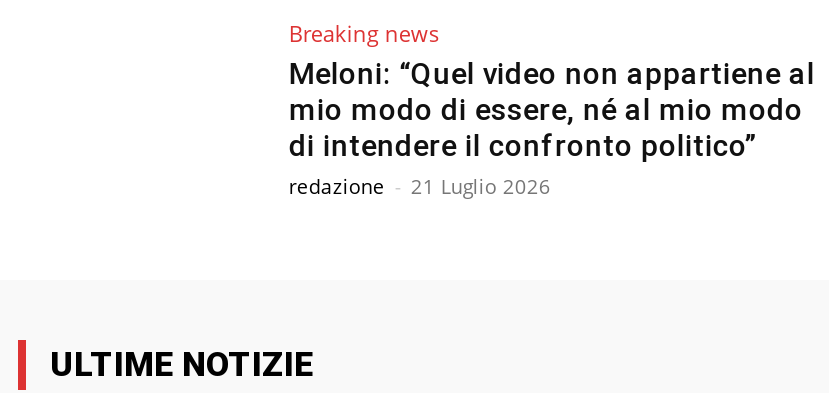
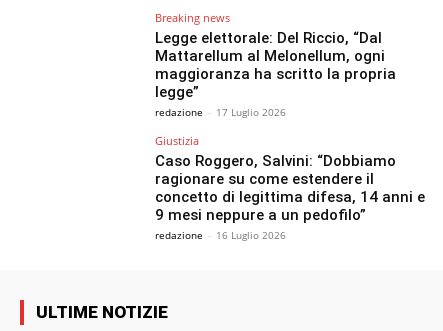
- Meloni: “Quel video non appartiene al
- mio modo di essere, né al mio modo
- di intendere il confronto politico”
- redazione - 21 Luglio 2026
+ Legge elettorale: Del Riccio, “Dal
+ Mattarellum al Melonellum, ogni
+ maggioranza ha scritto la propria
+ legge”
+ redazione - 17 Luglio 2026
+ Giustizia
+ Caso Roggero, Salvini: “Dobbiamo
+ ragionare su come estendere il
+ concetto di legittima difesa, 14 anni e
+ 9 mesi neppure a un pedofilo”
+ redazione - 16 Luglio 2026
